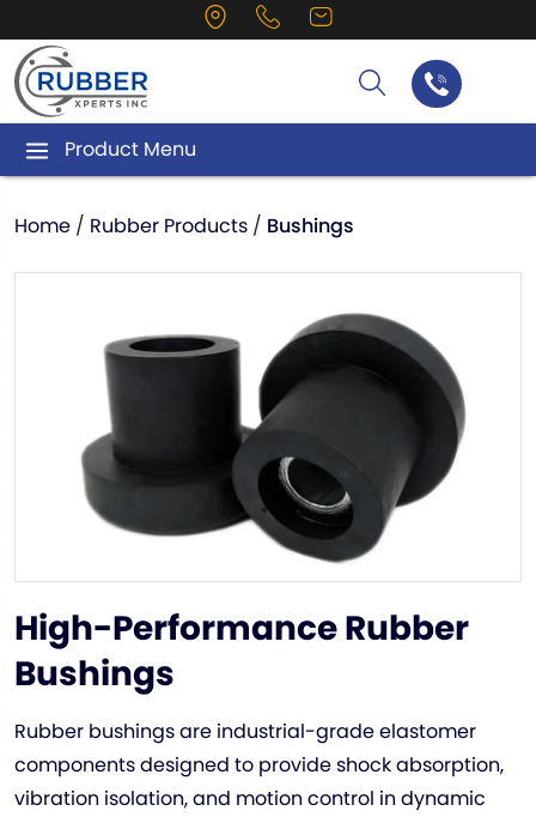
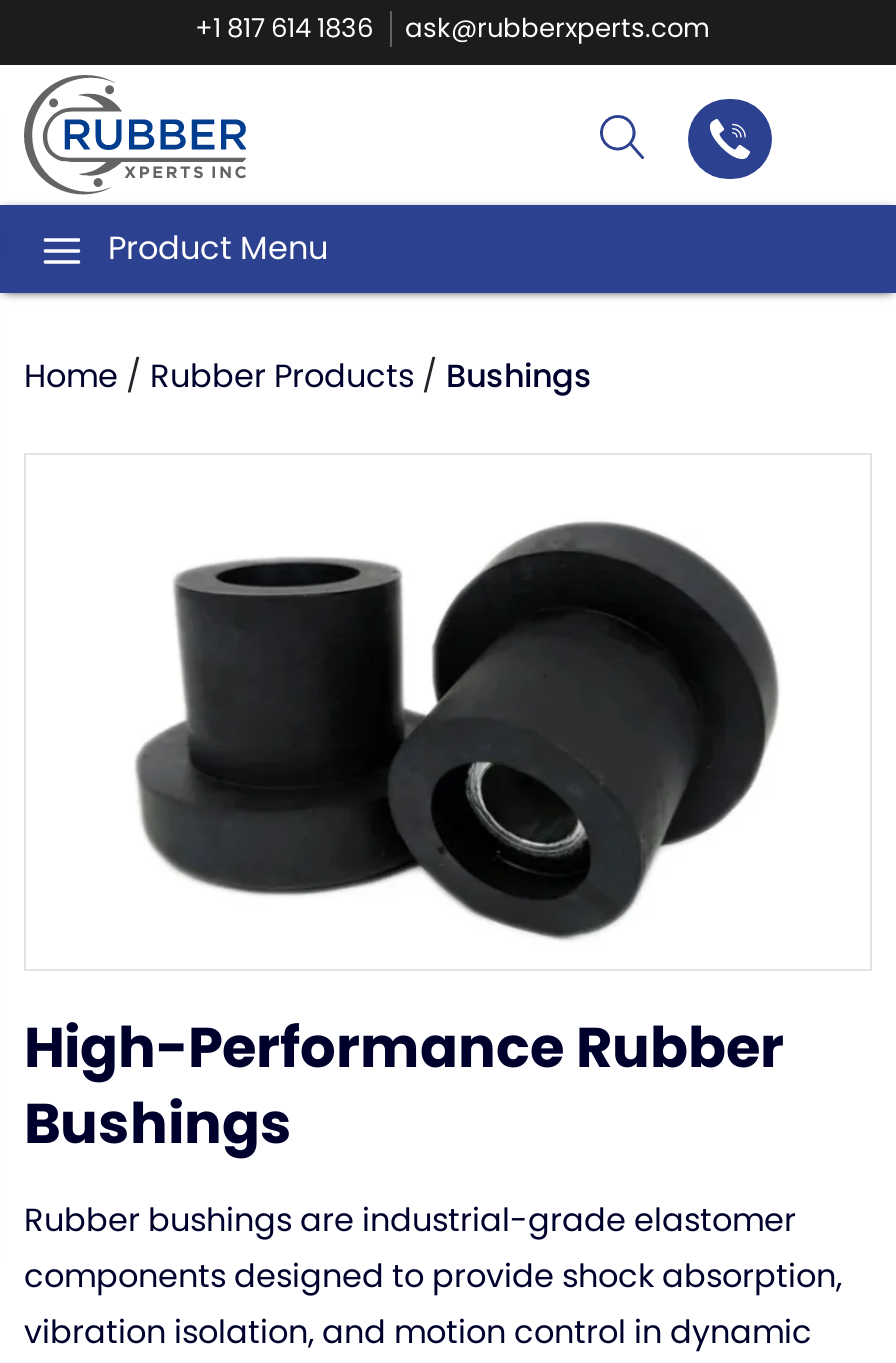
+ +1 817 614 1836
+ ask@rubberxperts.com
